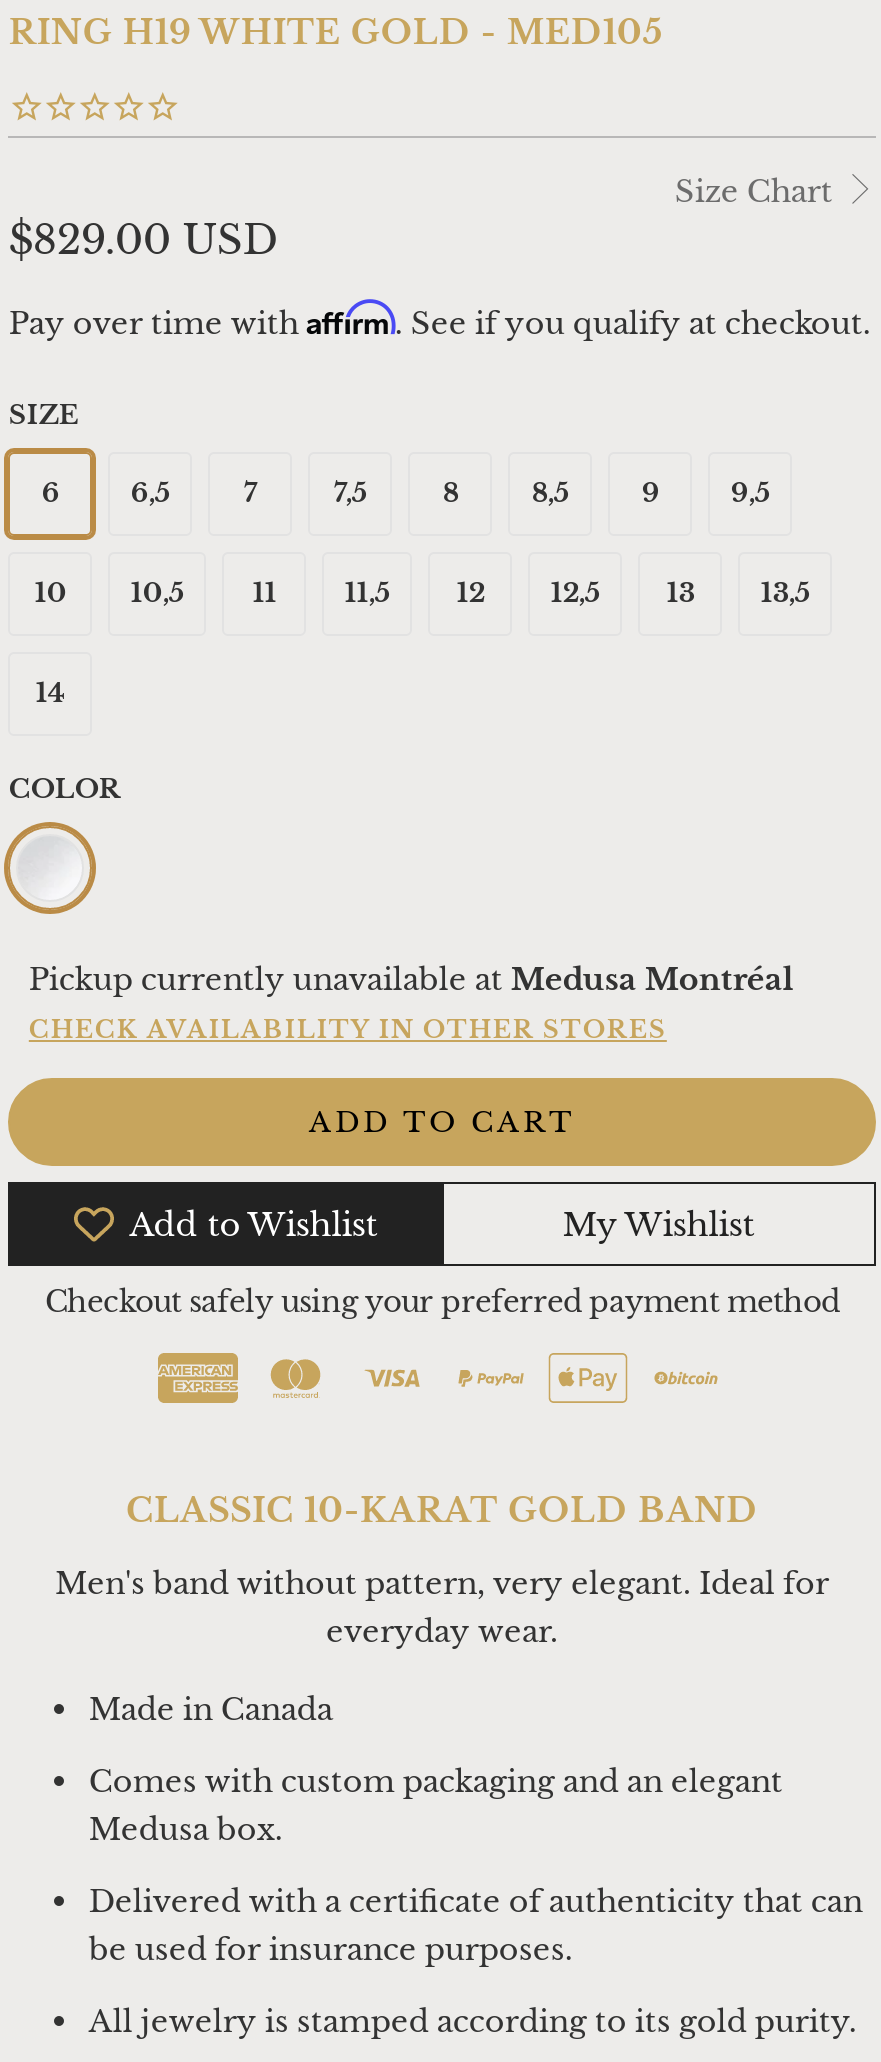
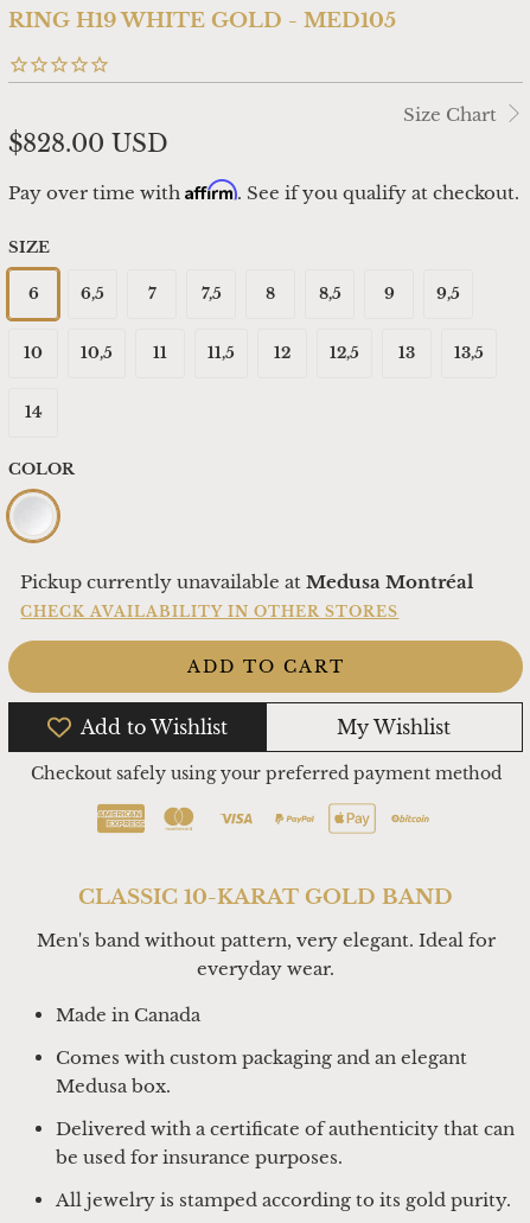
- $829.00 USD
+ $828.00 USD
